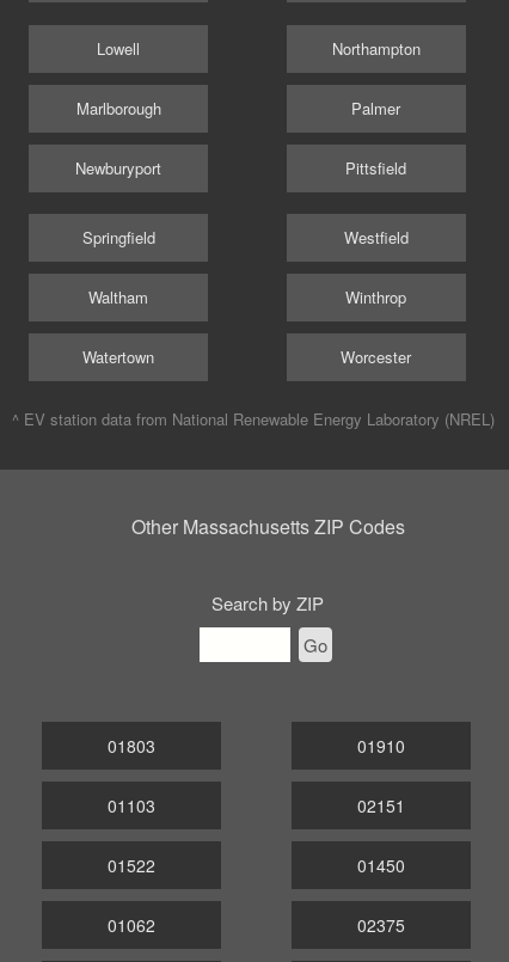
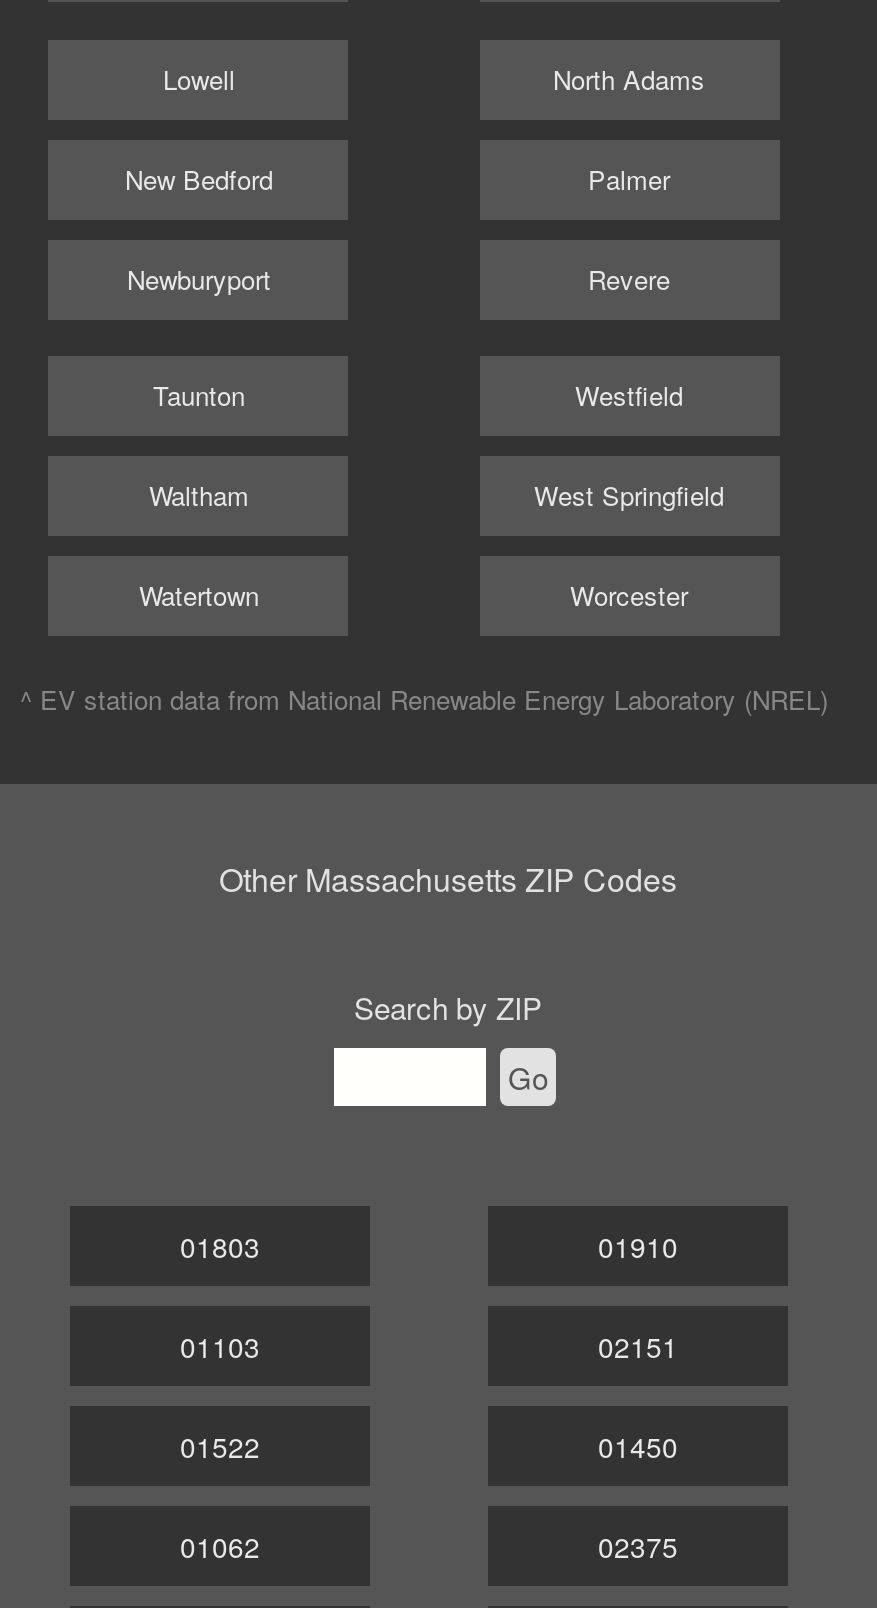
- Northampton
+ North Adams

- Marlborough
+ New Bedford

- Pittsfield
+ Revere

- Springfield
+ Taunton

- Winthrop
+ West Springfield
